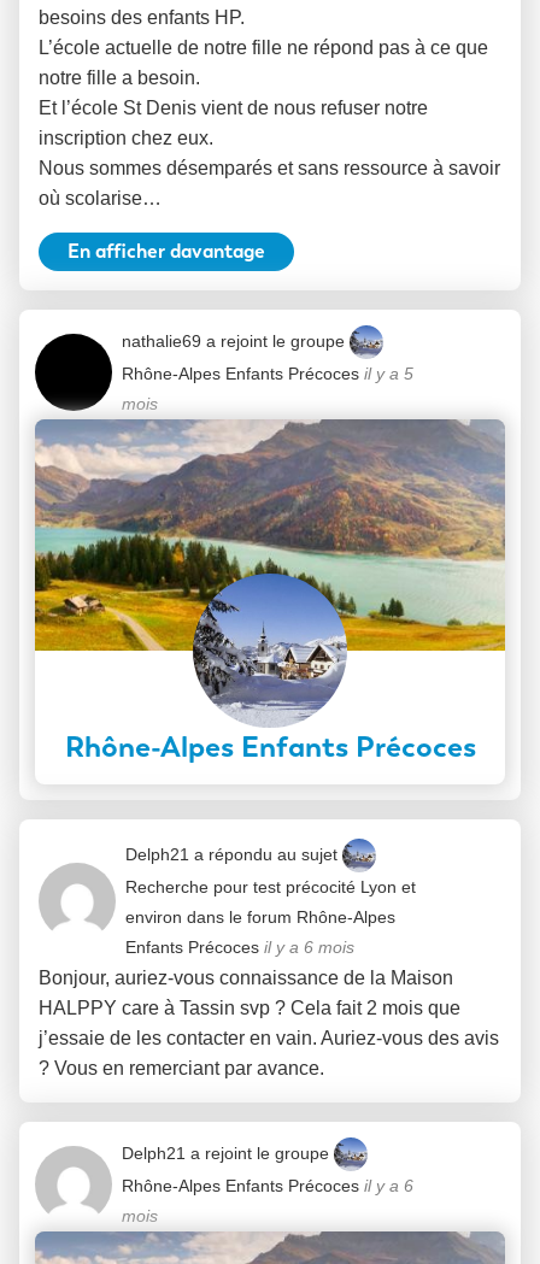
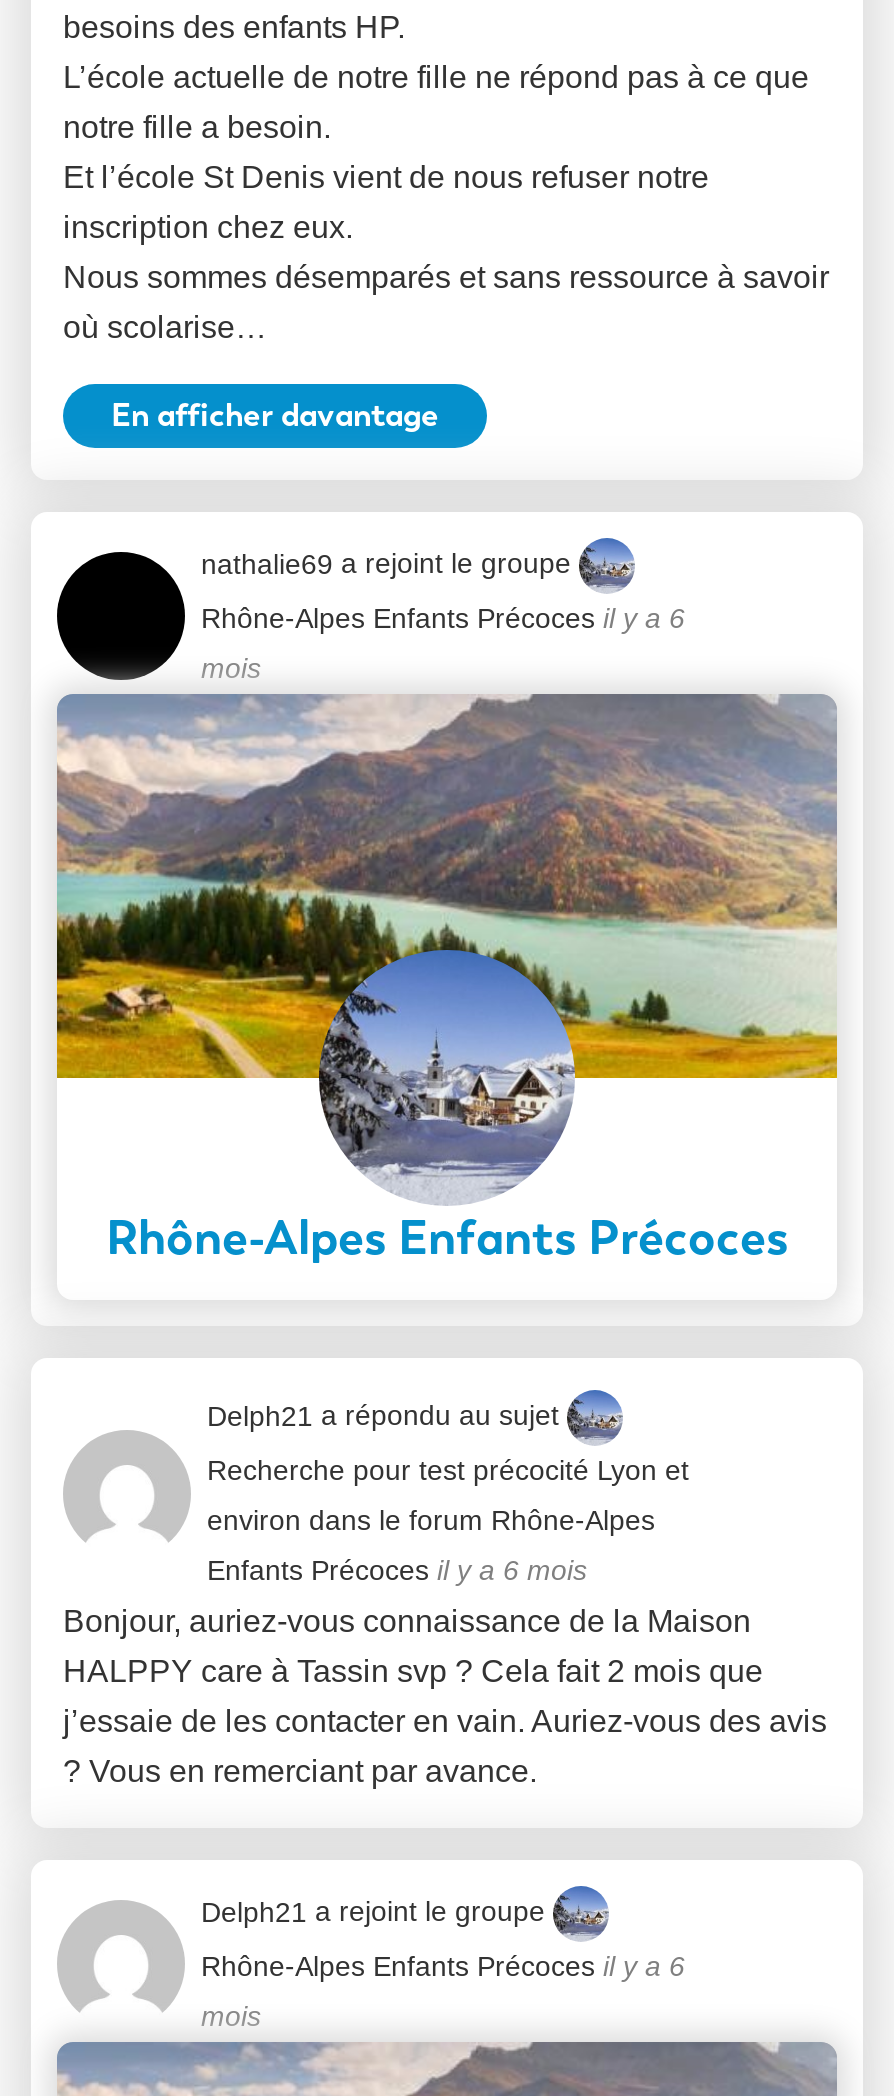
- Rhône-Alpes Enfants Précoces il y a 5
+ Rhône-Alpes Enfants Précoces il y a 6
